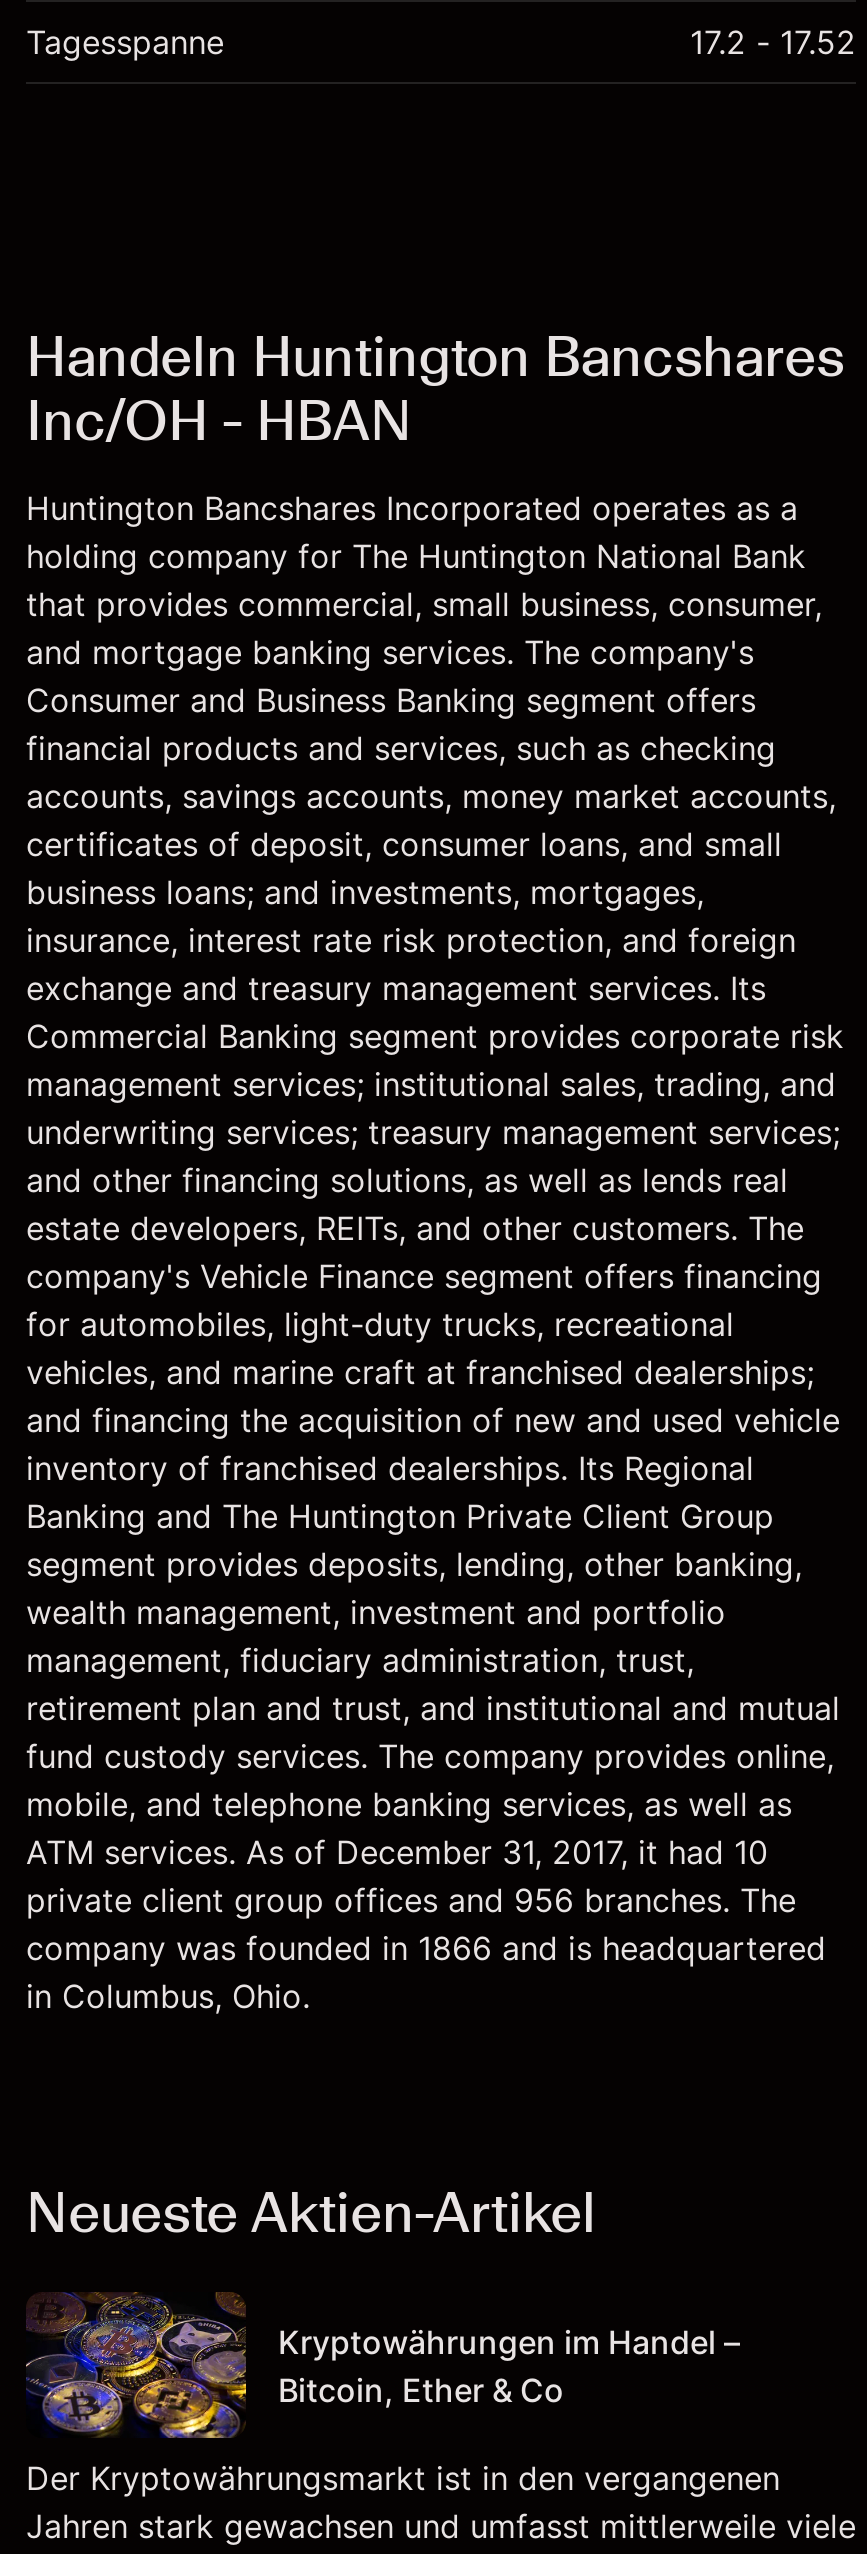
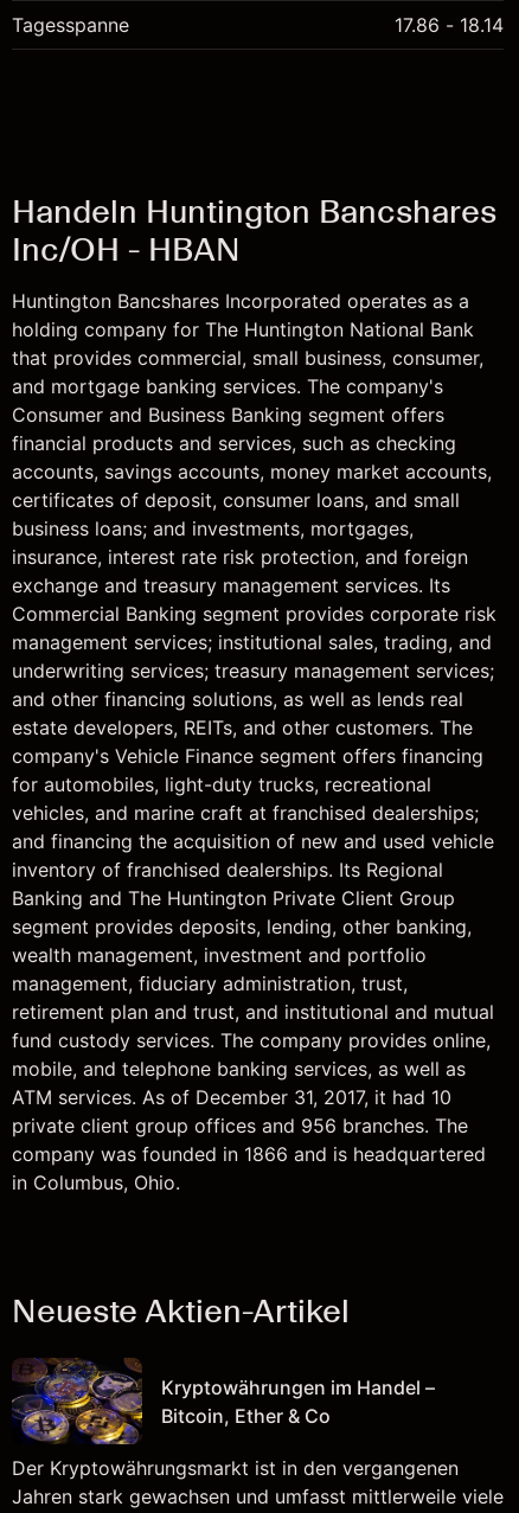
- 17.2 - 17.52
+ 17.86 - 18.14
